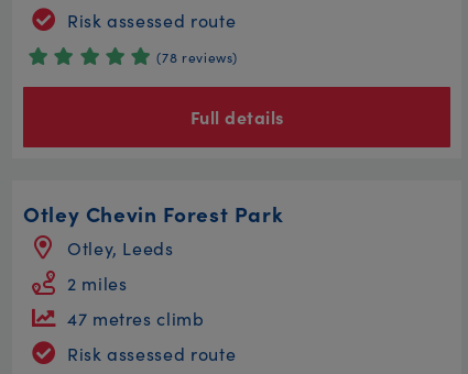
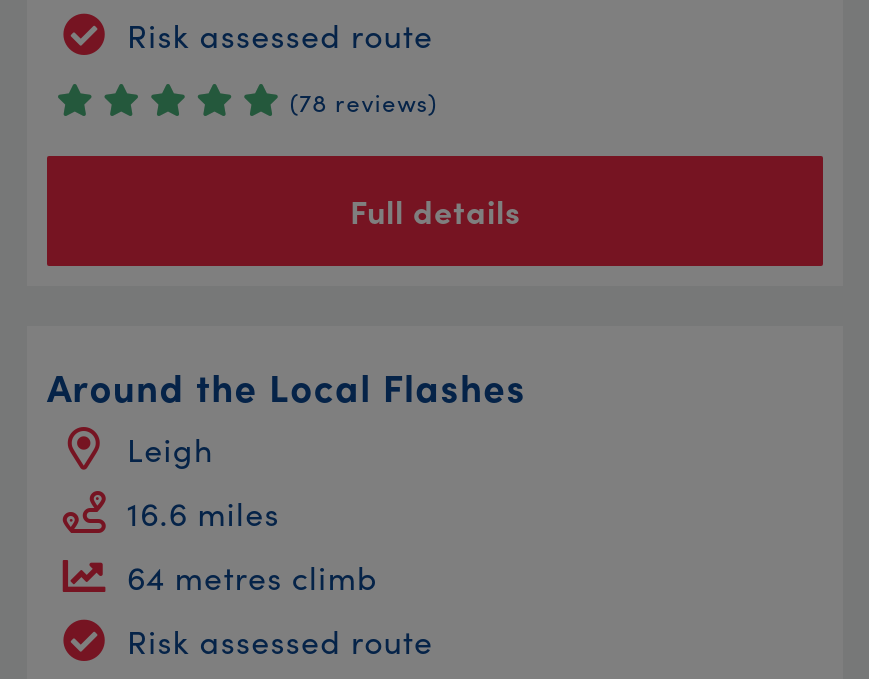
- Otley Chevin Forest Park
- Otley, Leeds
+ Around the Local Flashes
+ Leigh

- 2 miles
+ 16.6 miles

- 47 metres climb
+ 64 metres climb
